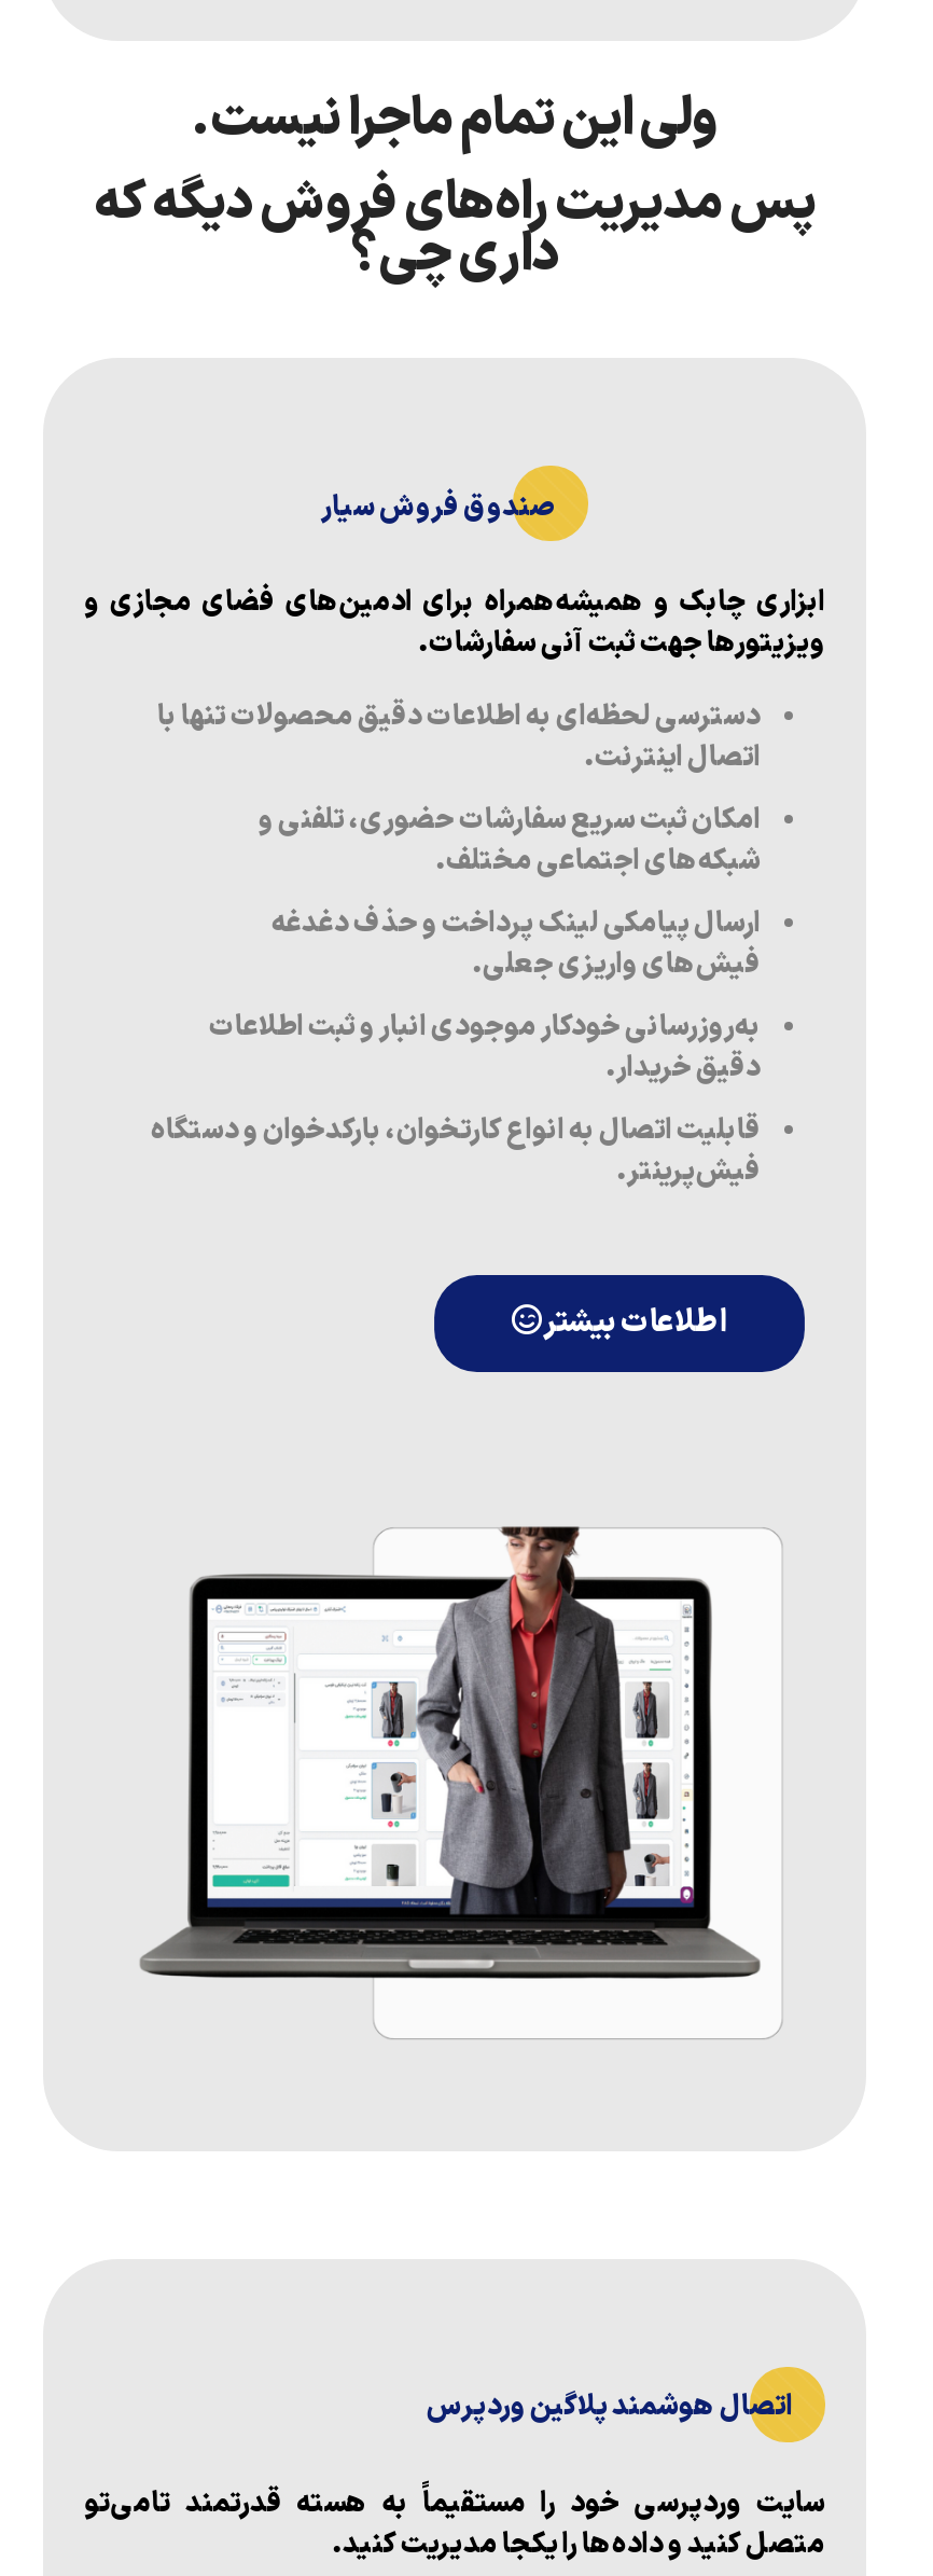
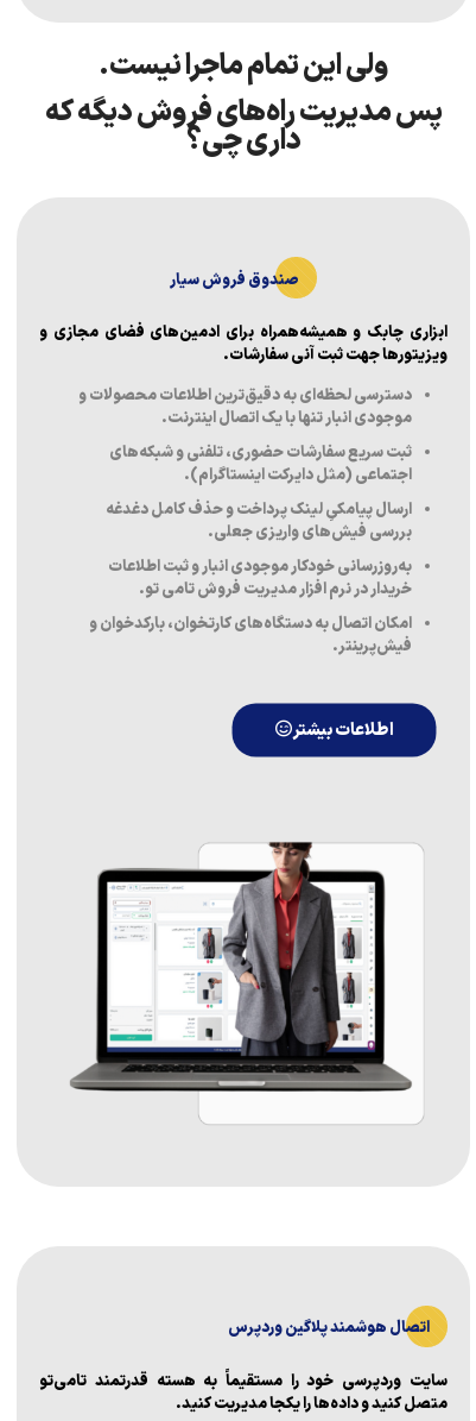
- دسترسی لحظه‌ای به اطلاعات دقیق محصولات تنها با
- اتصال اینترنت.
- امکان ثبت سریع سفارشات حضوری، تلفنی و
- شبکه‌های اجتماعی مختلف.
- ارسال پیامکی لینک پرداخت و حذف دغدغه
- فیش‌های واریزی جعلی.
+ دسترسی لحظه‌ای به دقیق‌ترین اطلاعات محصولات و
+ موجودی انبار تنها با یک اتصال اینترنت.
+ ثبت سریع سفارشات حضوری، تلفنی و شبکه‌های
+ اجتماعی (مثل دایرکت اینستاگرام).
+ ارسال پیامکیِ لینک پرداخت و حذف کامل دغدغه
+ بررسی فیش‌های واریزی جعلی.

- دقیق خریدار.
- قابلیت اتصال به انواع کارتخوان، بارکدخوان و دستگاه
+ خریدار درنرم افزار مدیریت فروش تامی تو.
+ امکان اتصال به دستگاه‌های کارتخوان، بارکدخوان و
